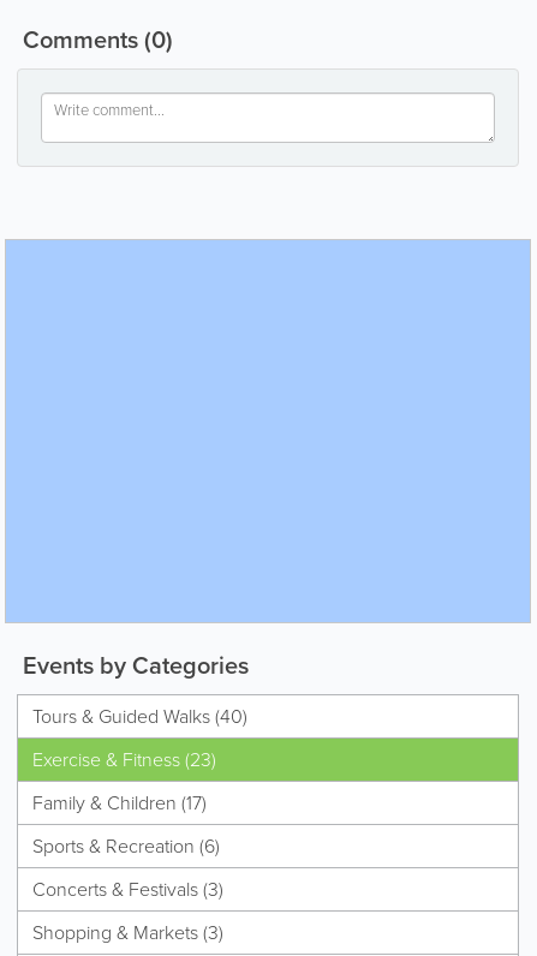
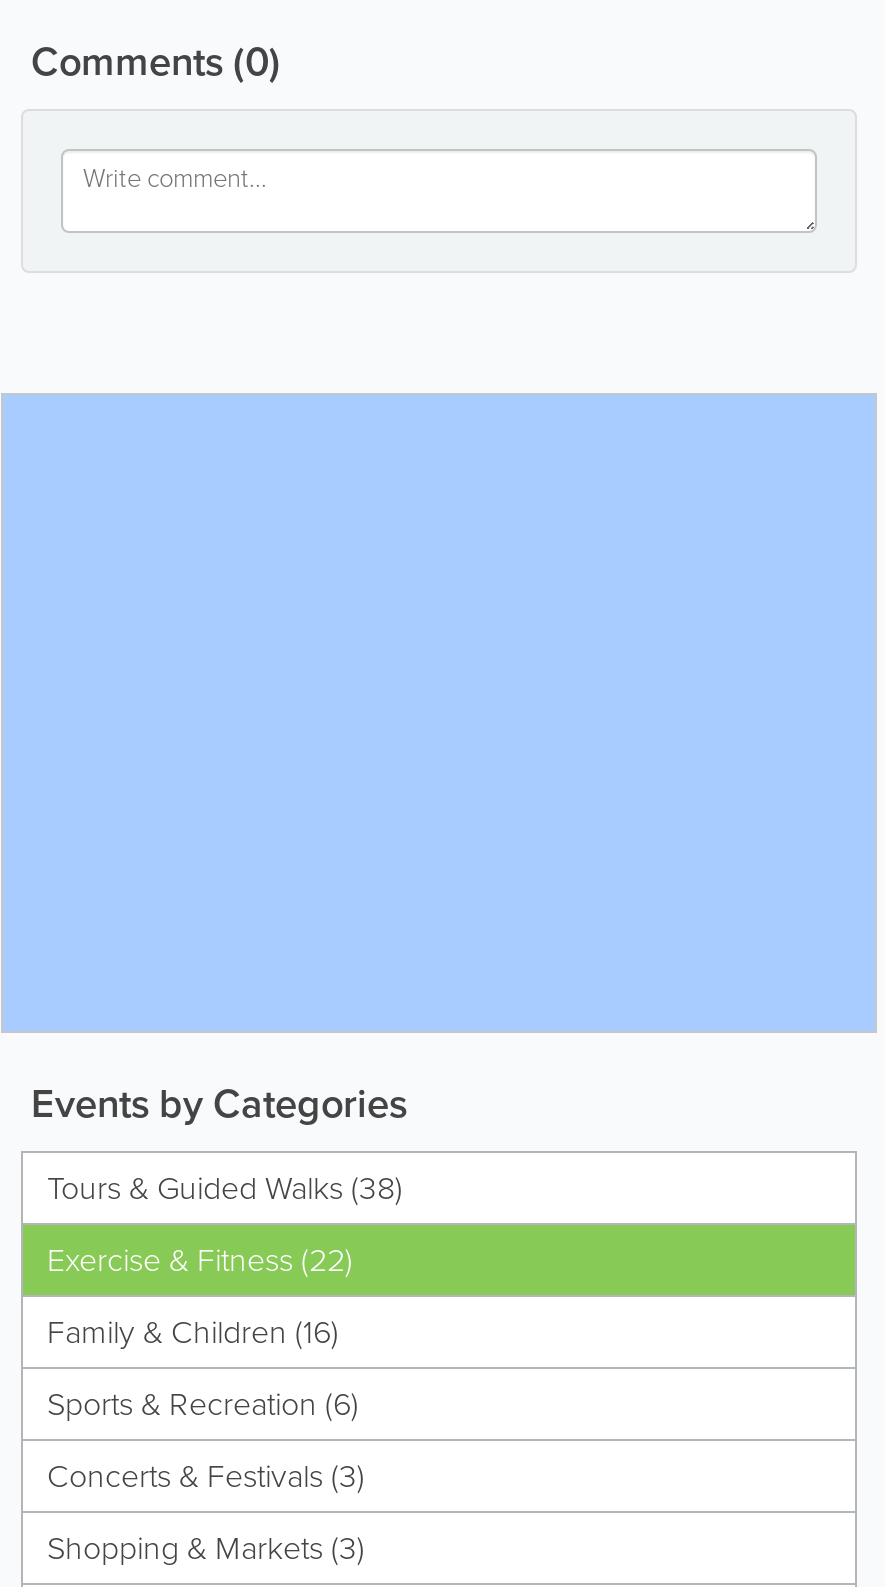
- Tours & Guided Walks (40)
+ Tours & Guided Walks (38)

- Exercise & Fitness (23)
+ Exercise & Fitness (22)

- Family & Children (17)
+ Family & Children (16)
